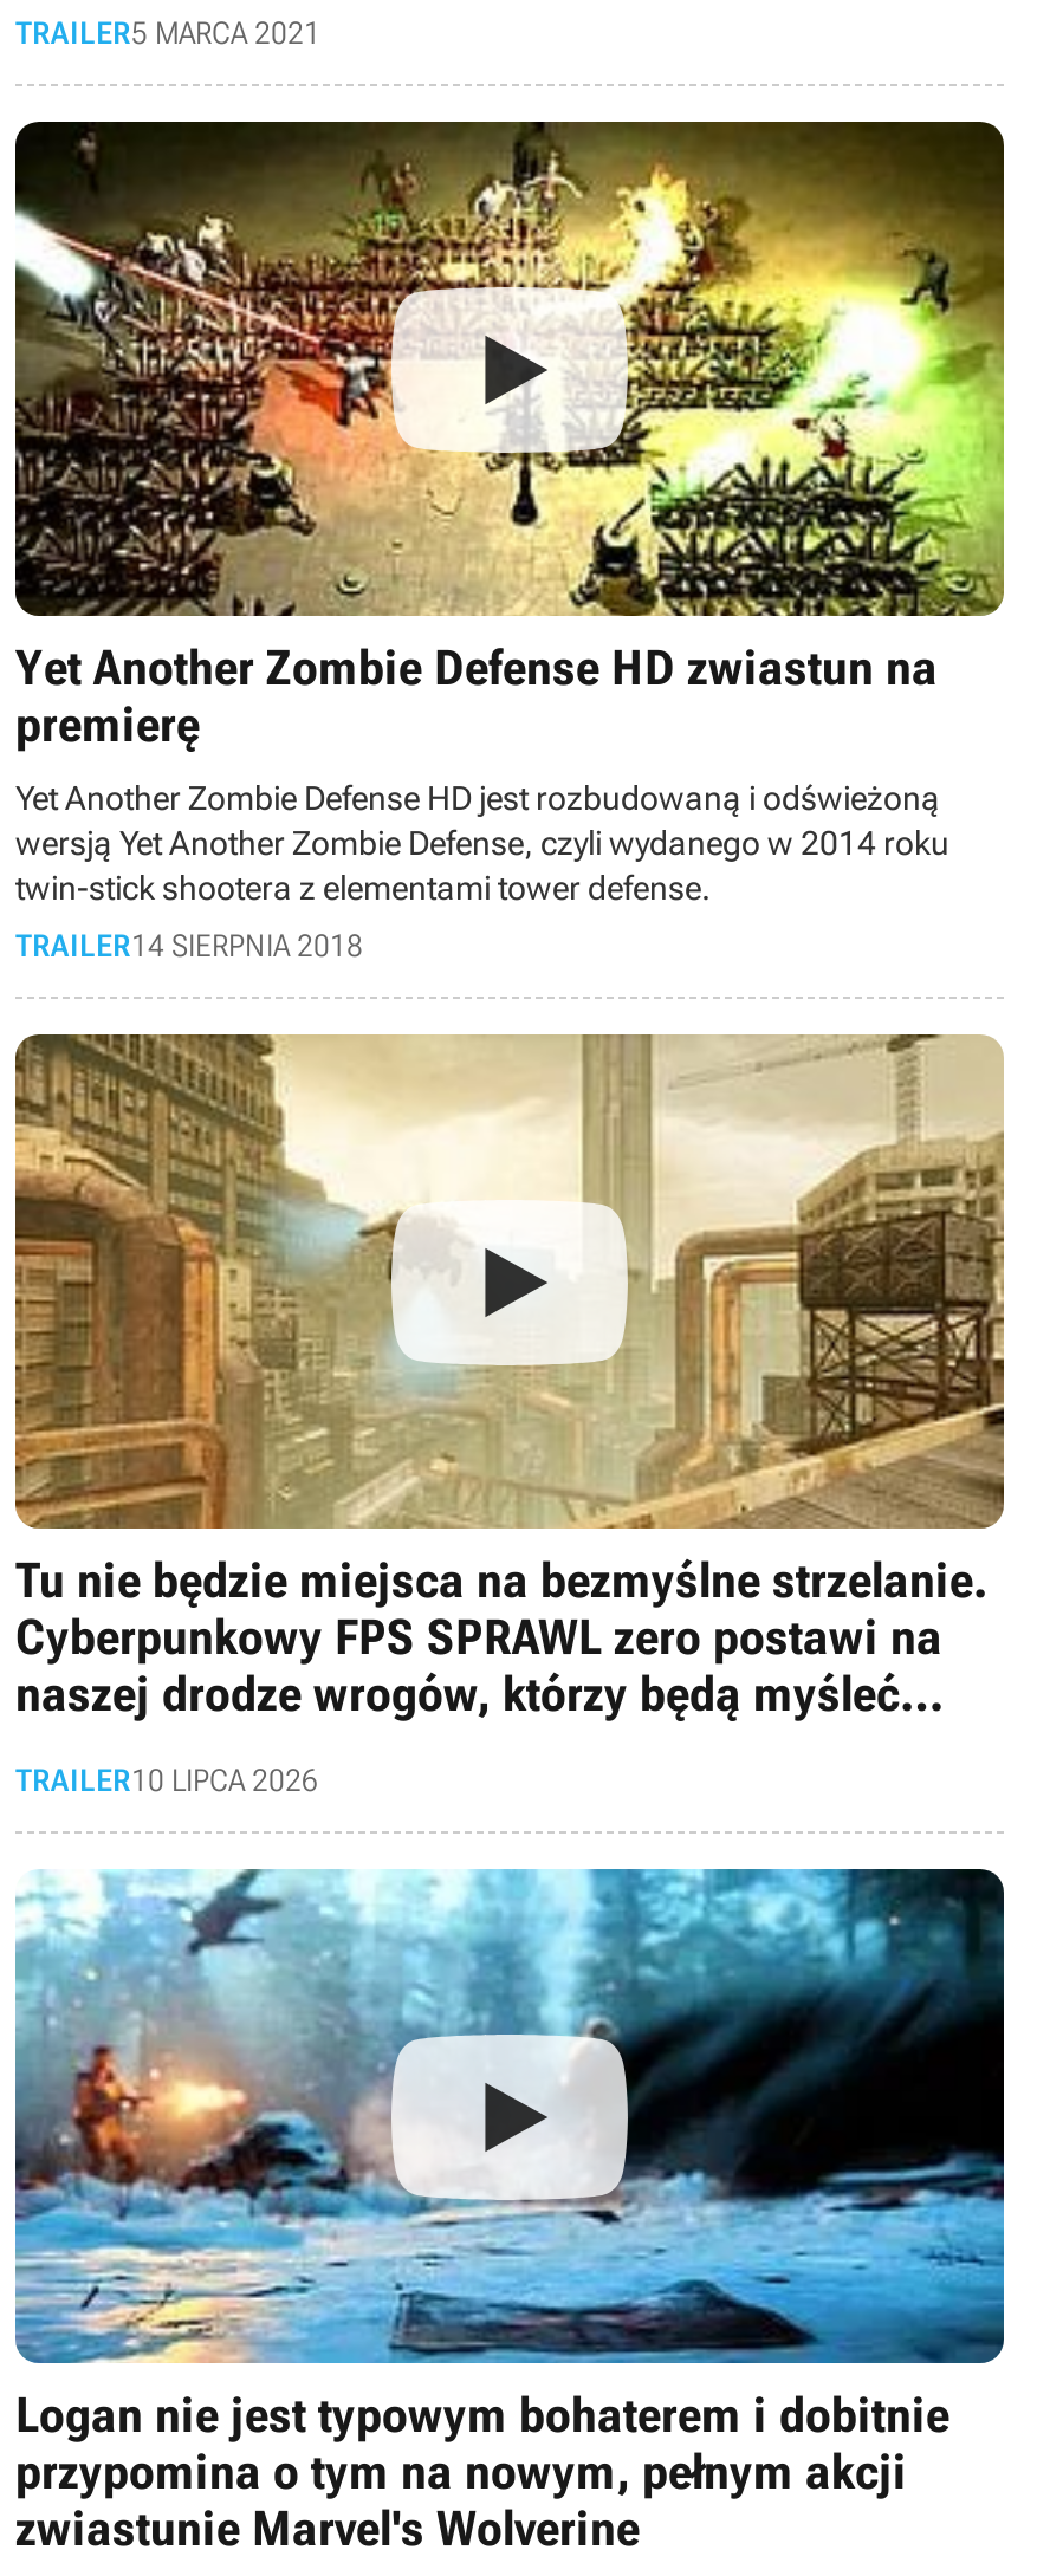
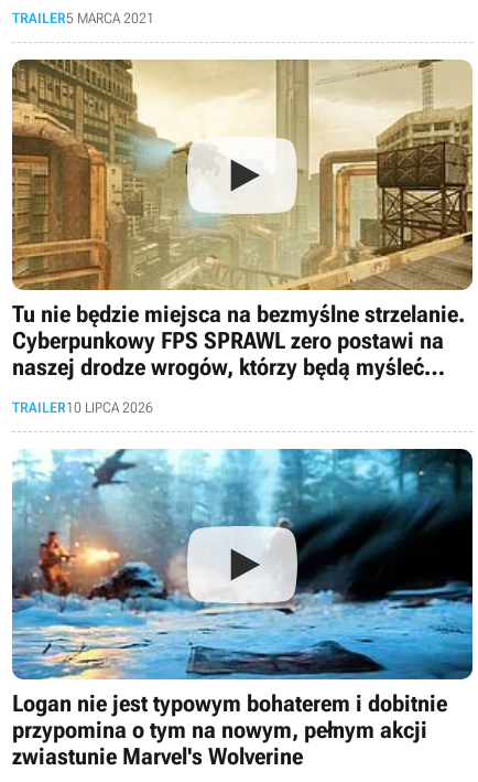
- [image]
- Yet Another Zombie Defense HD zwiastun na
- premierę
- Yet Another Zombie Defense HD jest rozbudowaną i odświeżoną
- wersją Yet Another Zombie Defense, czyli wydanego w 2014 roku
- twin-stick shootera z elementami tower defense.
- TRAILER14 SIERPNIA 2018
